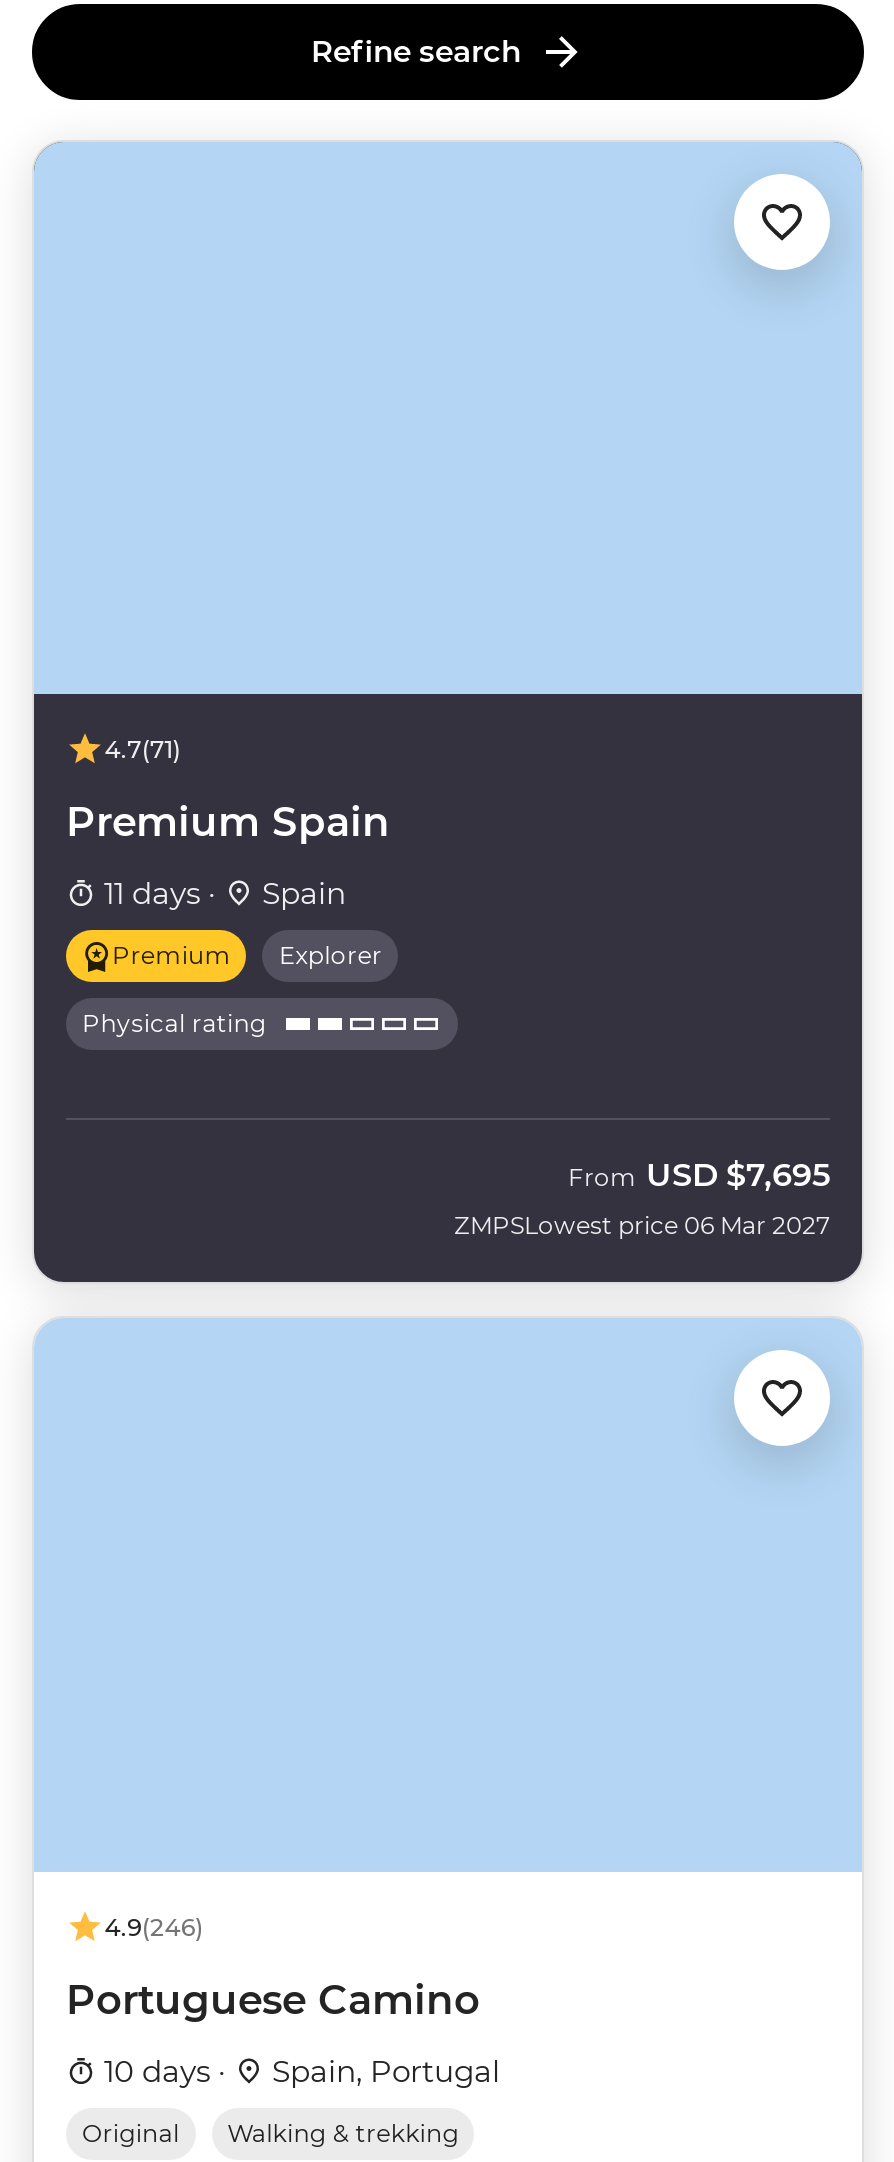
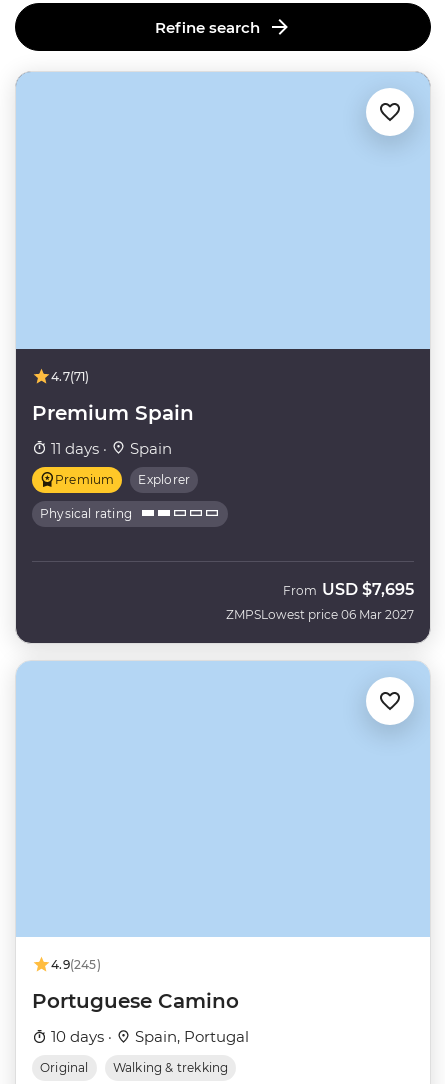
- 4.9(246)
+ 4.9(245)
